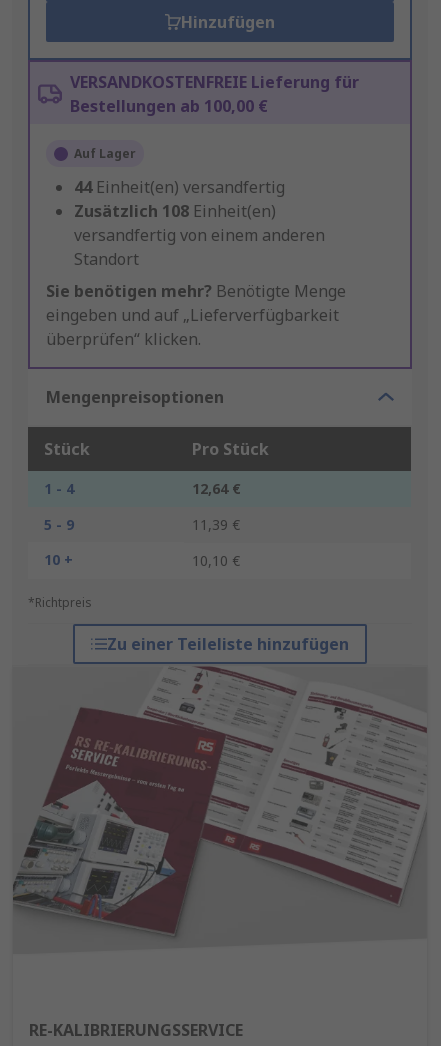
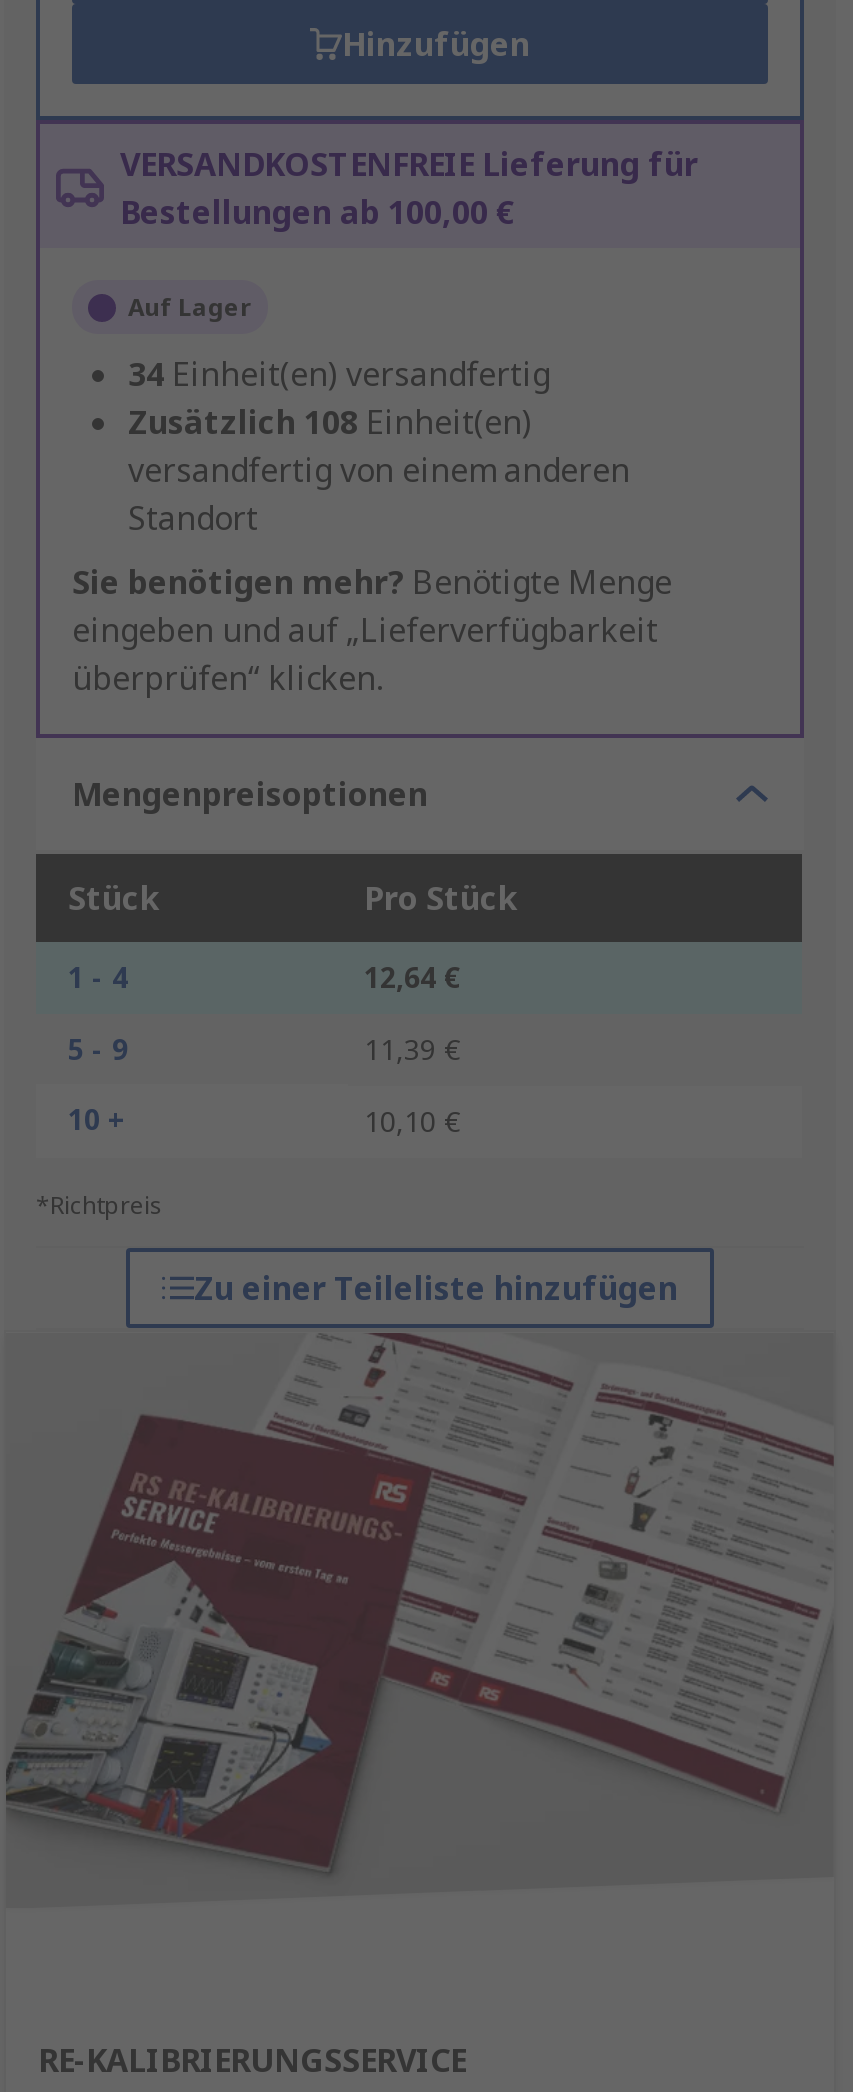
- 44 Einheit(en) versandfertig
+ 34 Einheit(en) versandfertig
